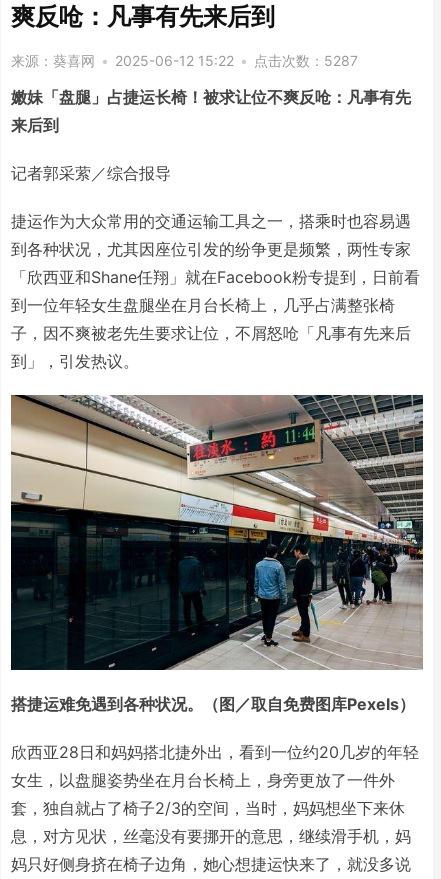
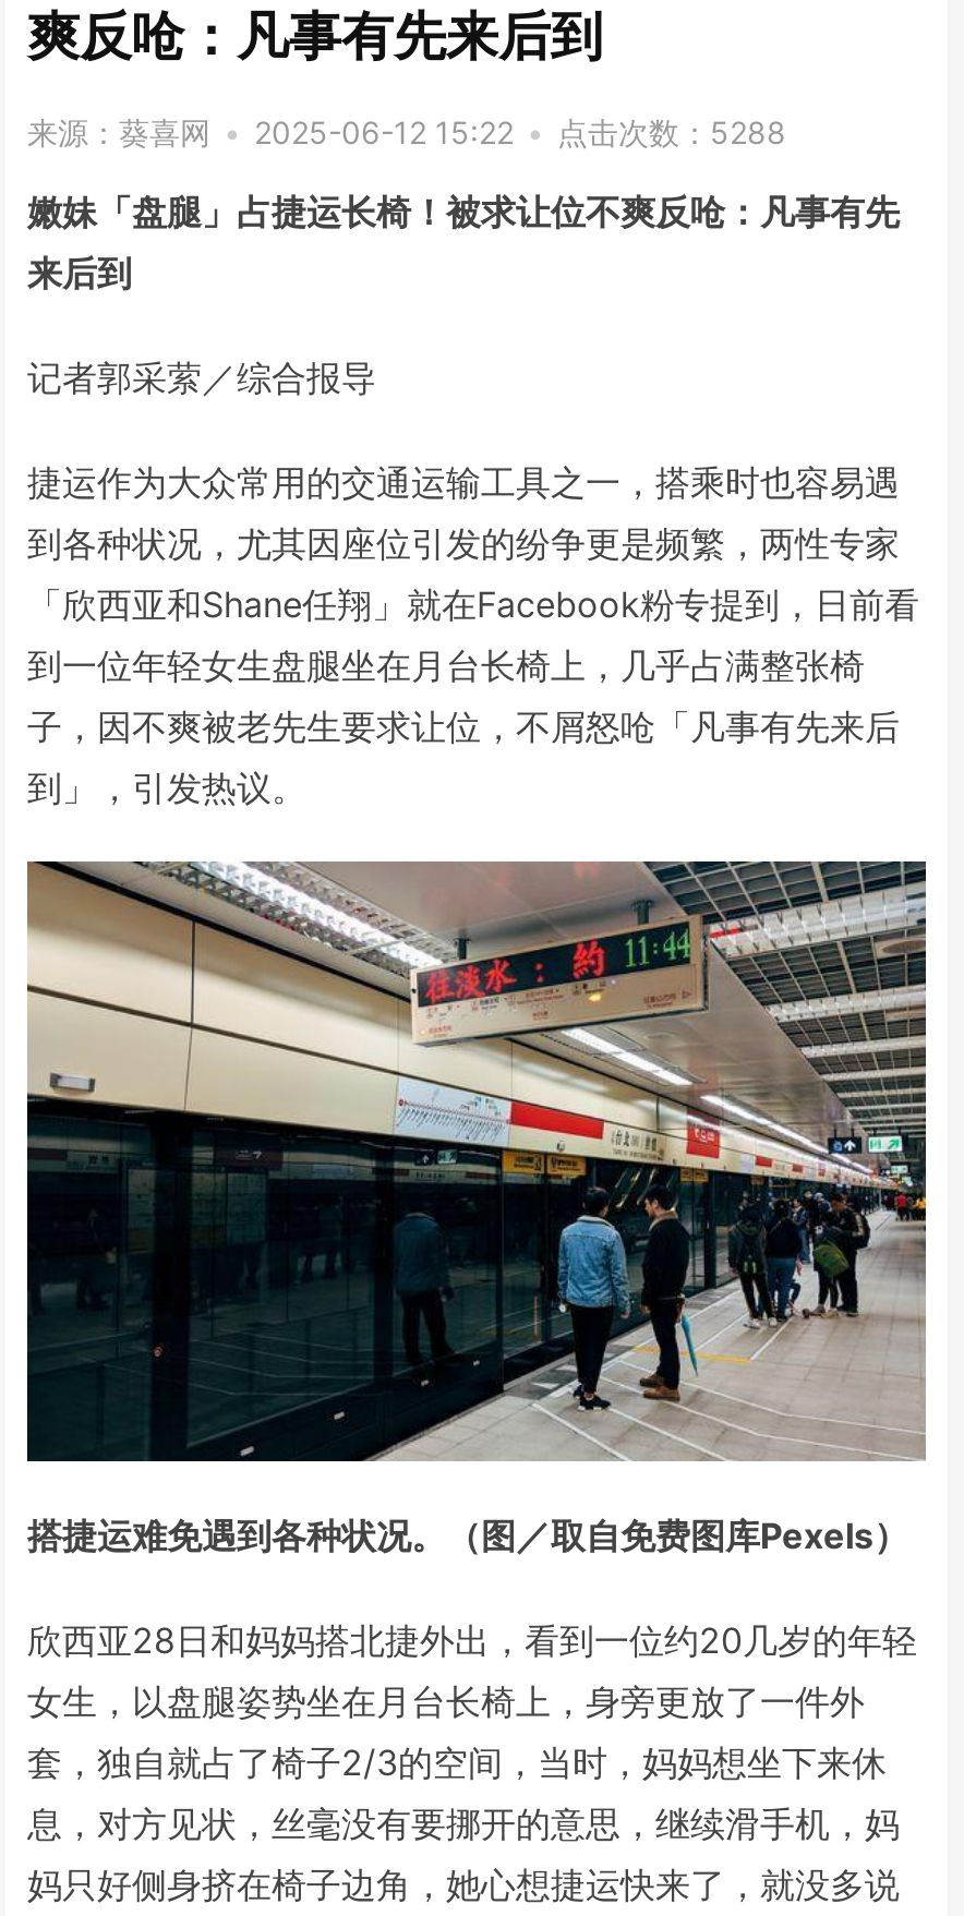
- 来源：葵喜网 • 2025-06-12 15:22 • 点击次数：5287
+ 来源：葵喜网 • 2025-06-12 15:22 • 点击次数：5288
